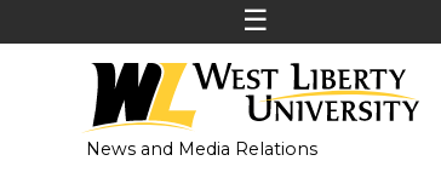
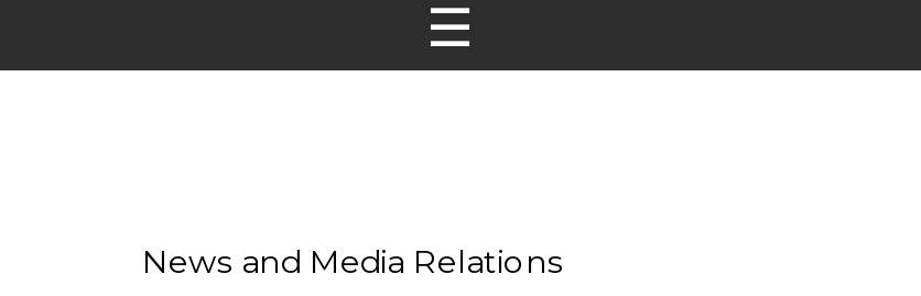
- [image]
